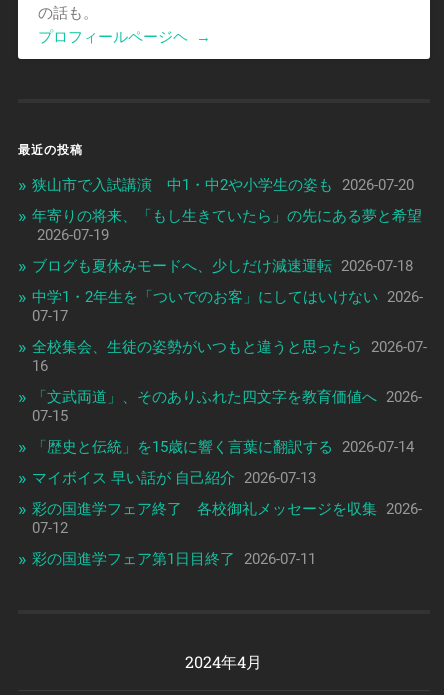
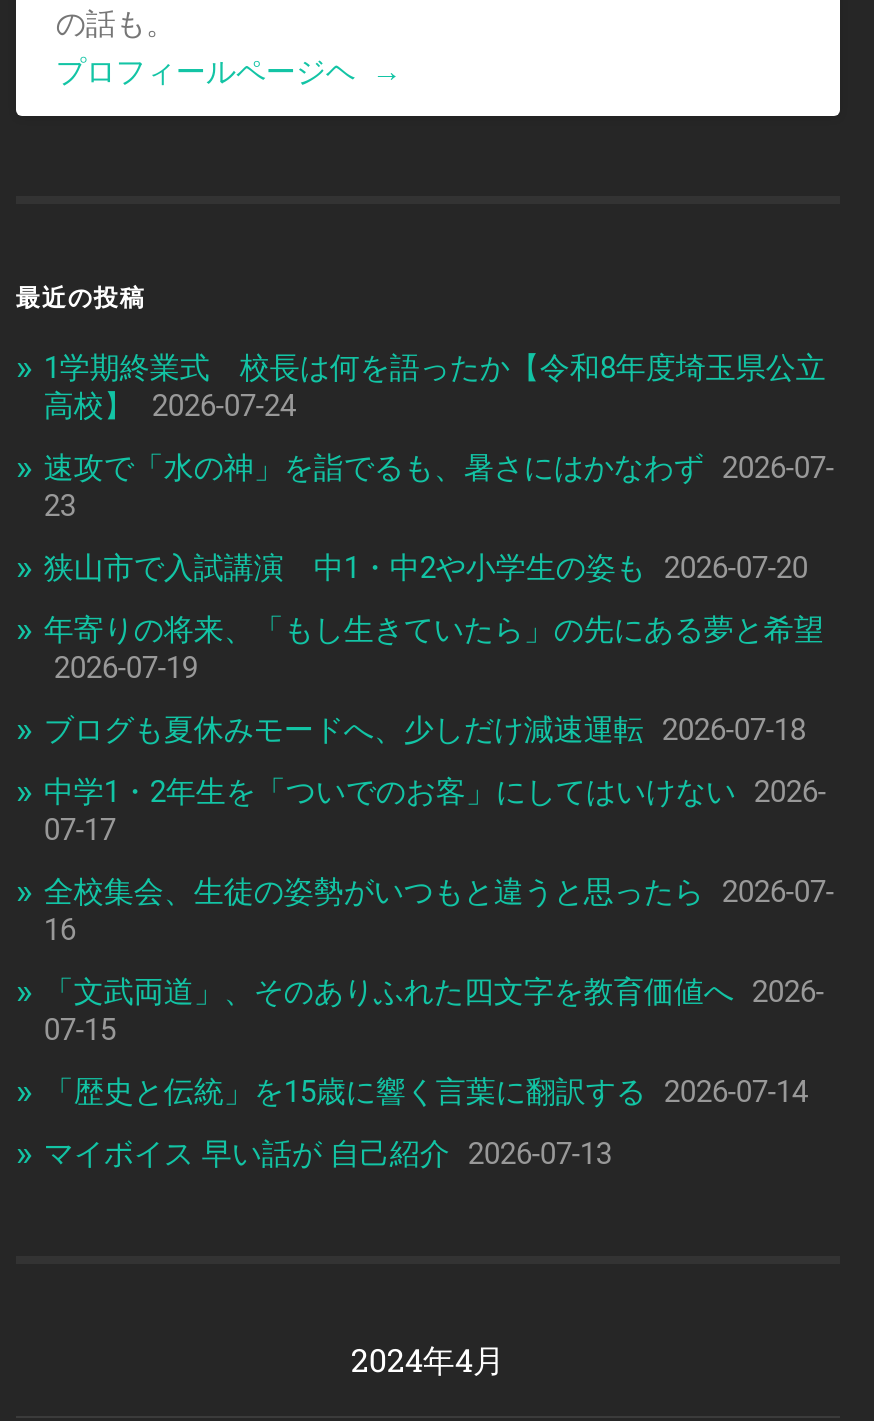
+ 1学期終業式 校長は何を語ったか【令和8年度埼玉県公立
+ 高校】 2026-07-24
+ 速攻で「水の神」を詣でるも、暑さにはかなわず 2026-07-
+ 23

moved down: 狭山市で入試講演 中1・中2や小学生の姿も 2026-07-20 | 年寄りの将来、「もし生きていたら」の先にある夢と希望 | 2026-07-19 | ... | 「歴史と伝統」を15歳に響く言葉に翻訳する 2026-07-14 | マイボイス 早い話が 自己紹介 2026-07-13

- 彩の国進学フェア終了 各校御礼メッセージを収集 2026-
- 07-12
- 彩の国進学フェア第1日目終了 2026-07-11
